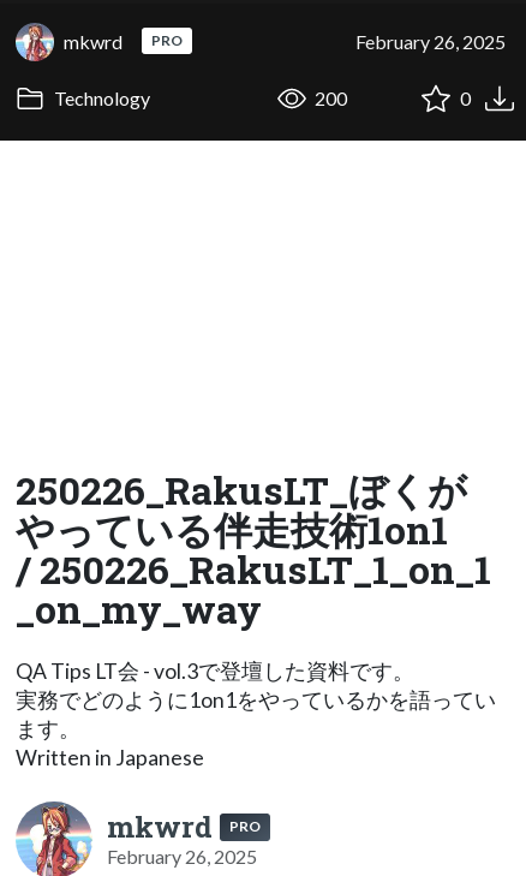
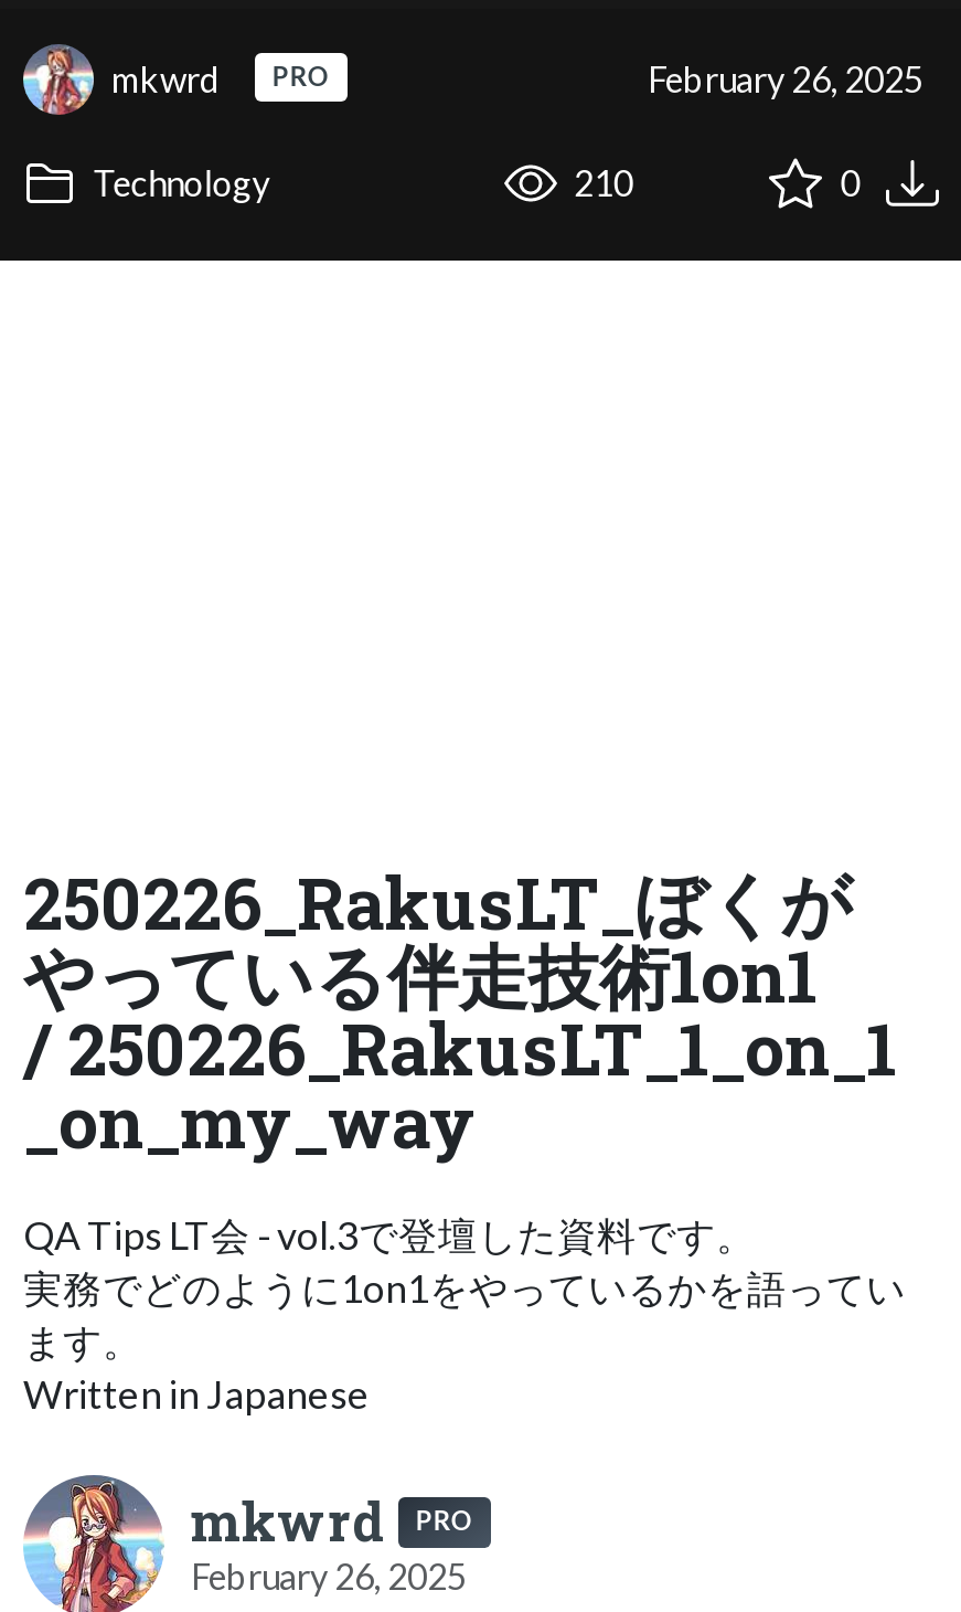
- 200
+ 210
